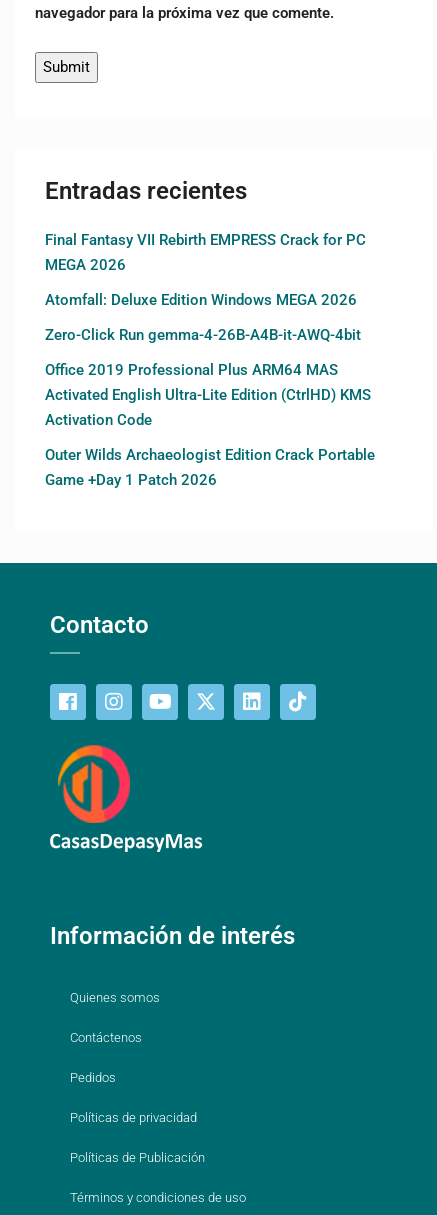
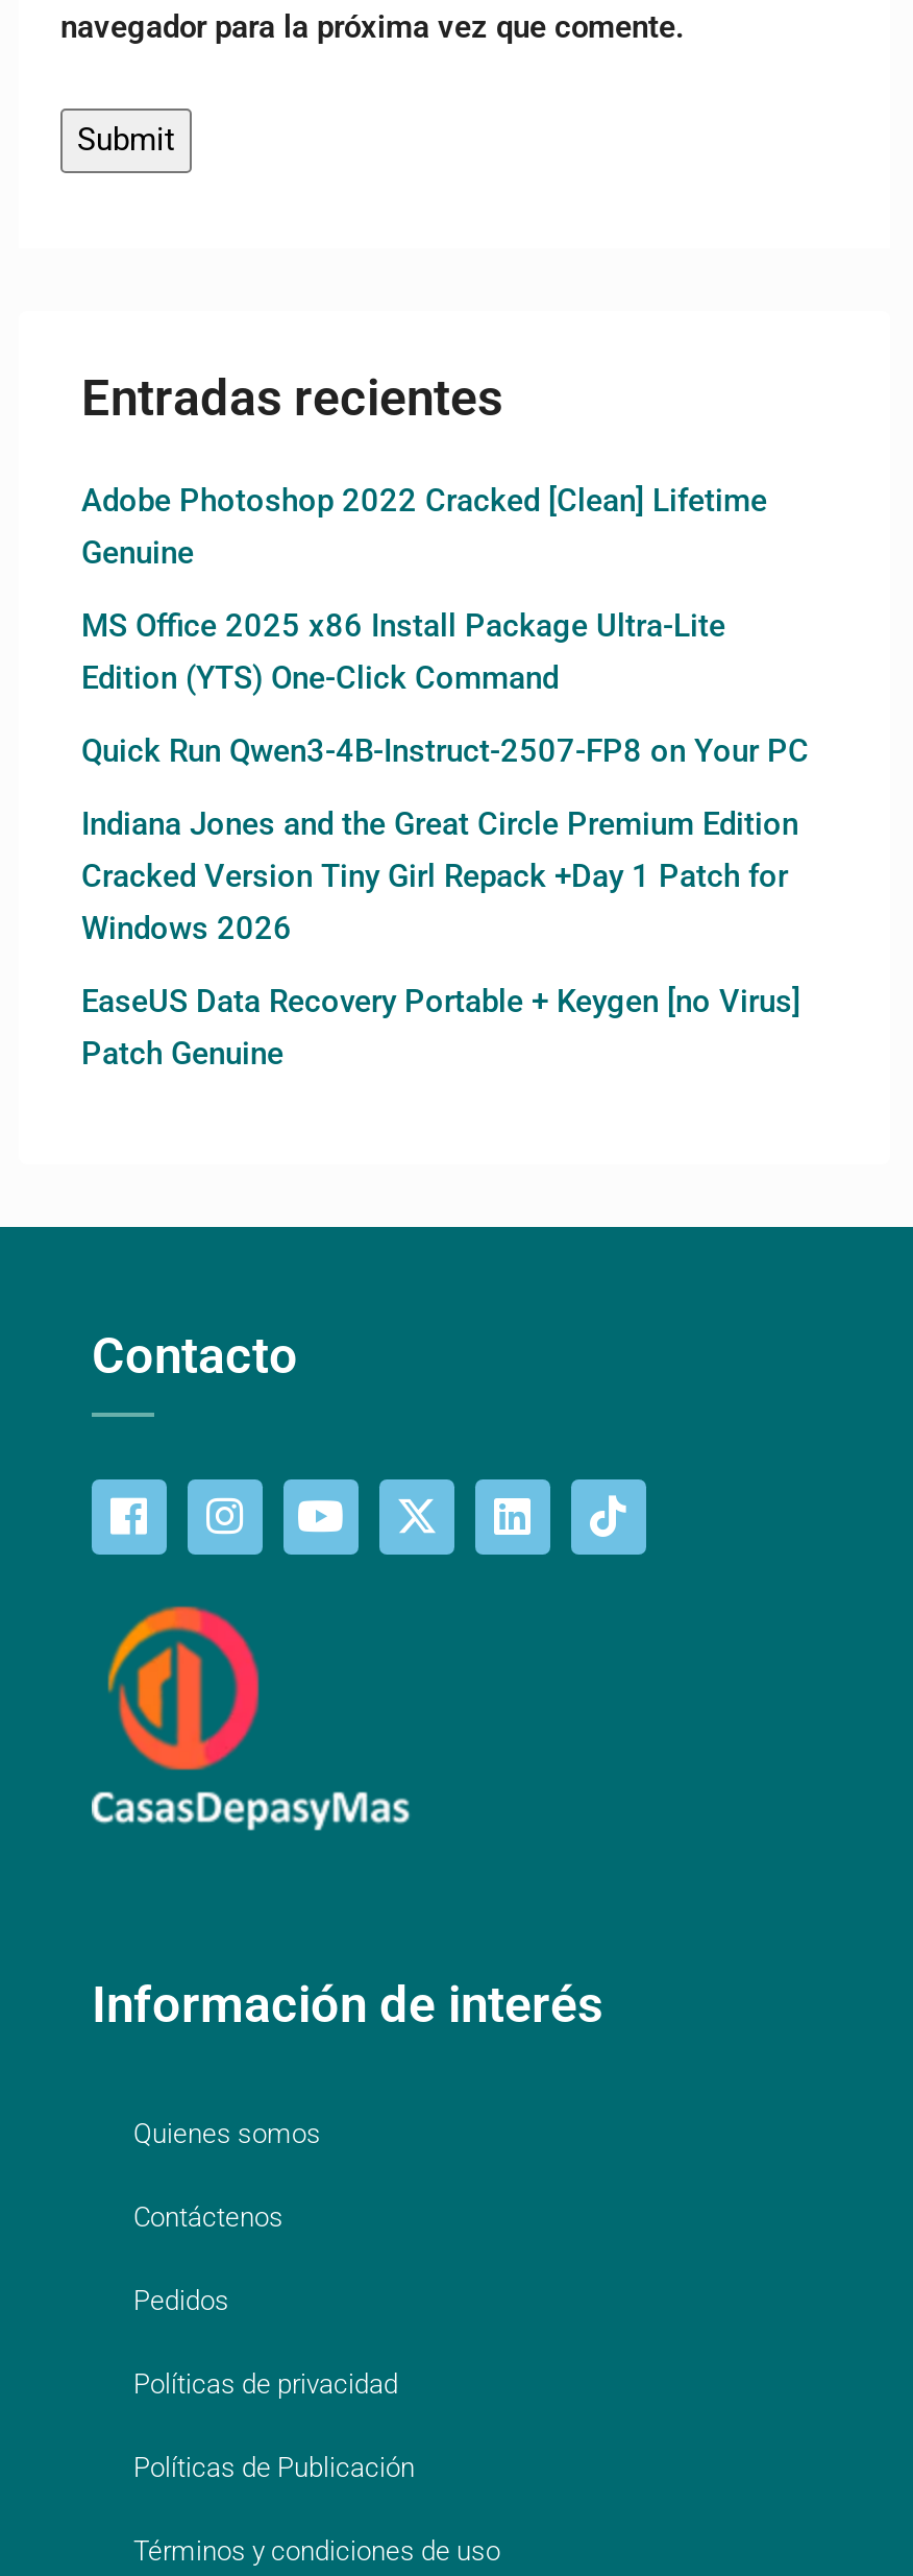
- Final Fantasy VII Rebirth EMPRESS Crack for PC
- MEGA 2026
+ Adobe Photoshop 2022 Cracked [Clean] Lifetime
+ Genuine

- Atomfall: Deluxe Edition Windows MEGA 2026
+ MS Office 2025 x86 Install Package Ultra-Lite
+ Edition (YTS) One-Click Command

- Zero-Click Run gemma-4-26B-A4B-it-AWQ-4bit
+ Quick Run Qwen3-4B-Instruct-2507-FP8 on Your PC

- Office 2019 Professional Plus ARM64 MAS
- Activated English Ultra-Lite Edition (CtrlHD) KMS
- Activation Code
+ Indiana Jones and the Great Circle Premium Edition
+ Cracked Version Tiny Girl Repack +Day 1 Patch for
+ Windows 2026

- Outer Wilds Archaeologist Edition Crack Portable
- Game +Day 1 Patch 2026
+ EaseUS Data Recovery Portable + Keygen [no Virus]
+ Patch Genuine
